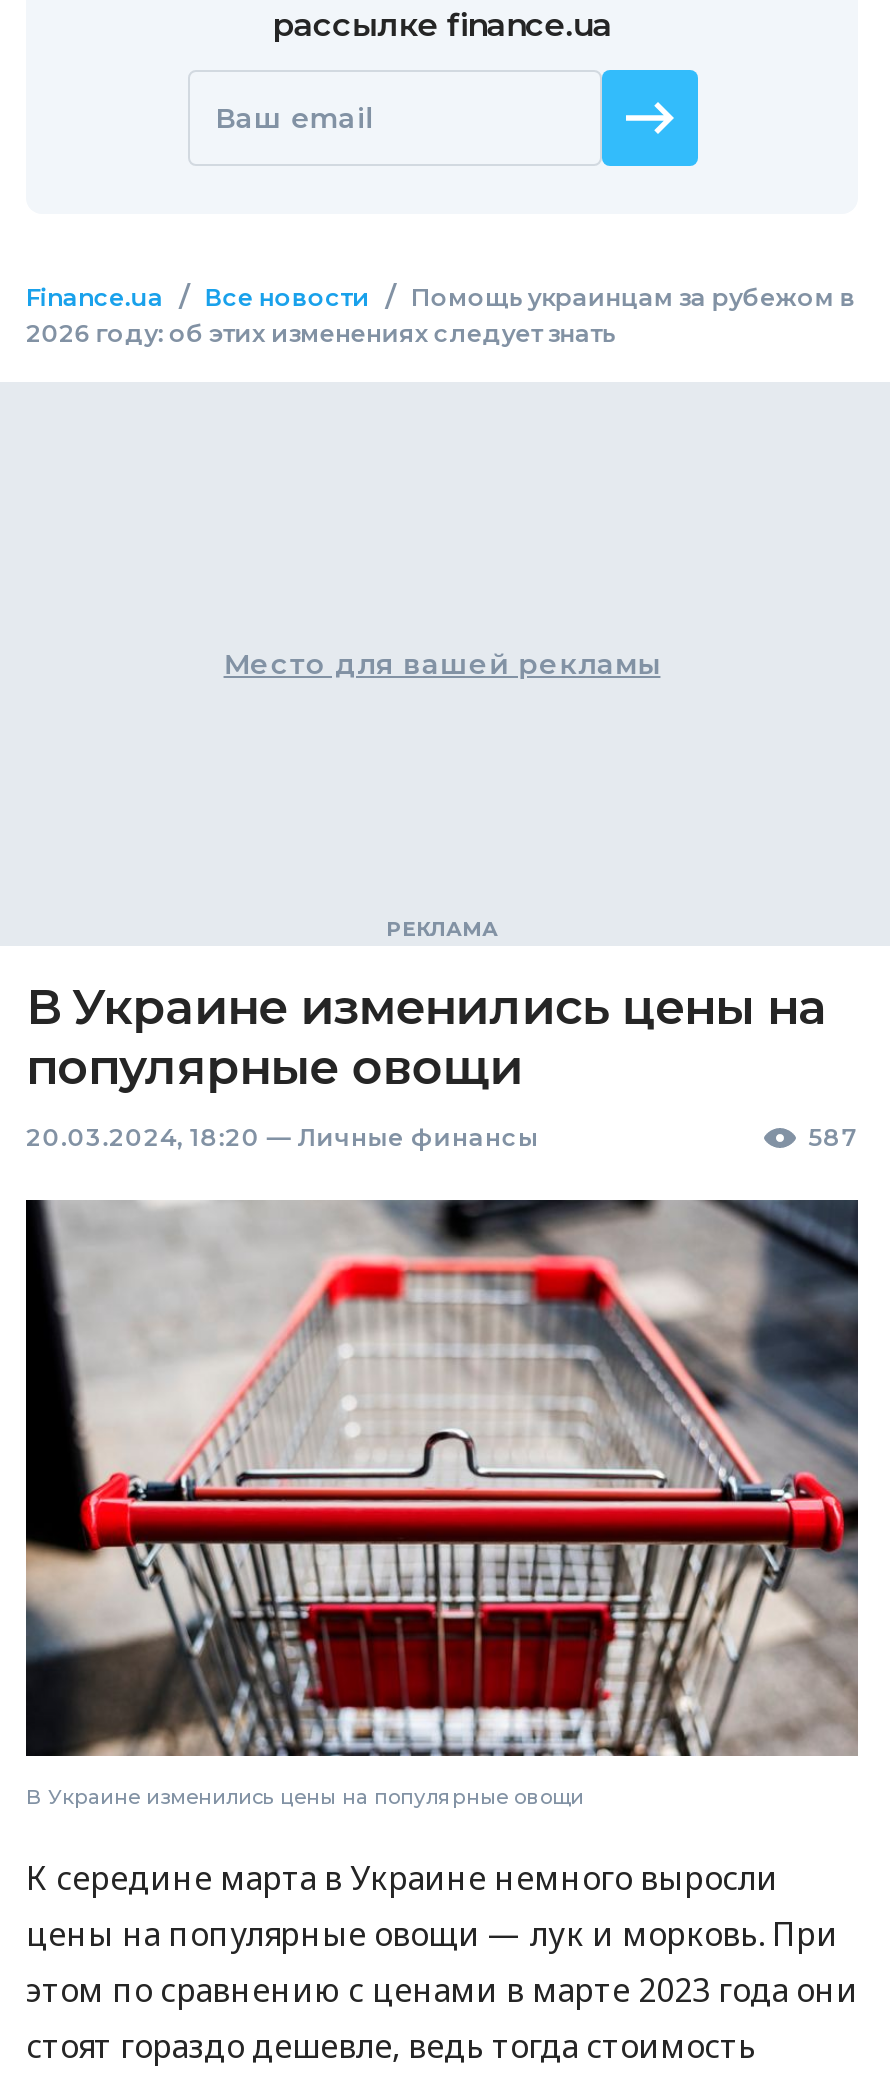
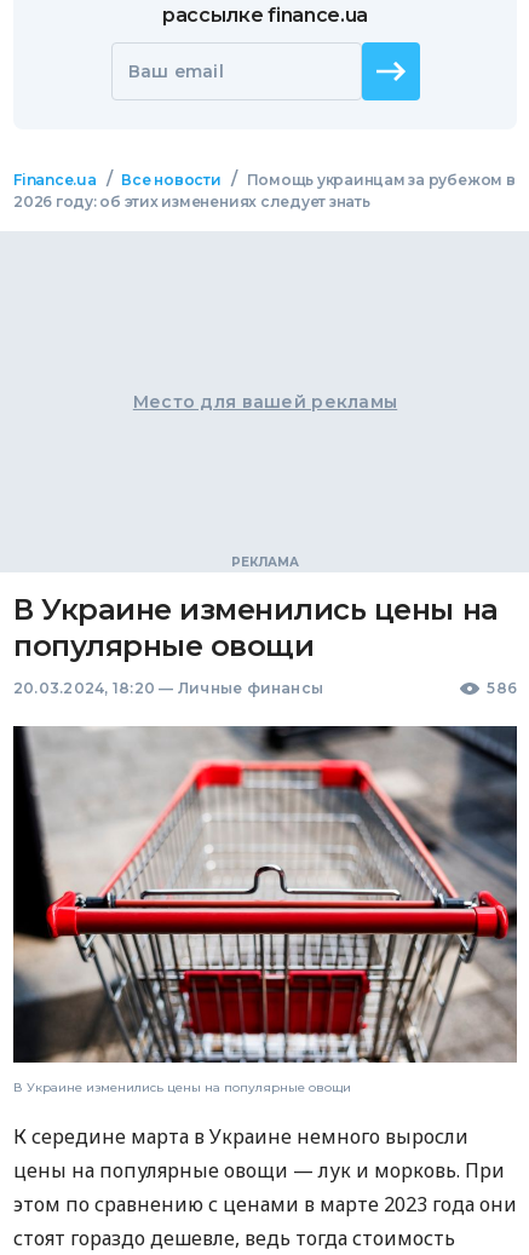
- 587
+ 586
